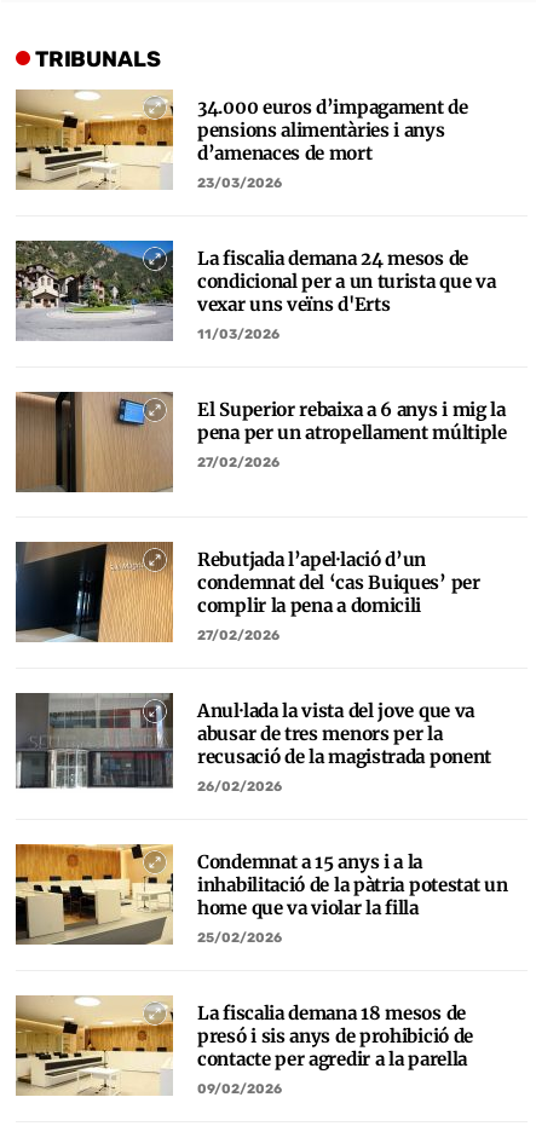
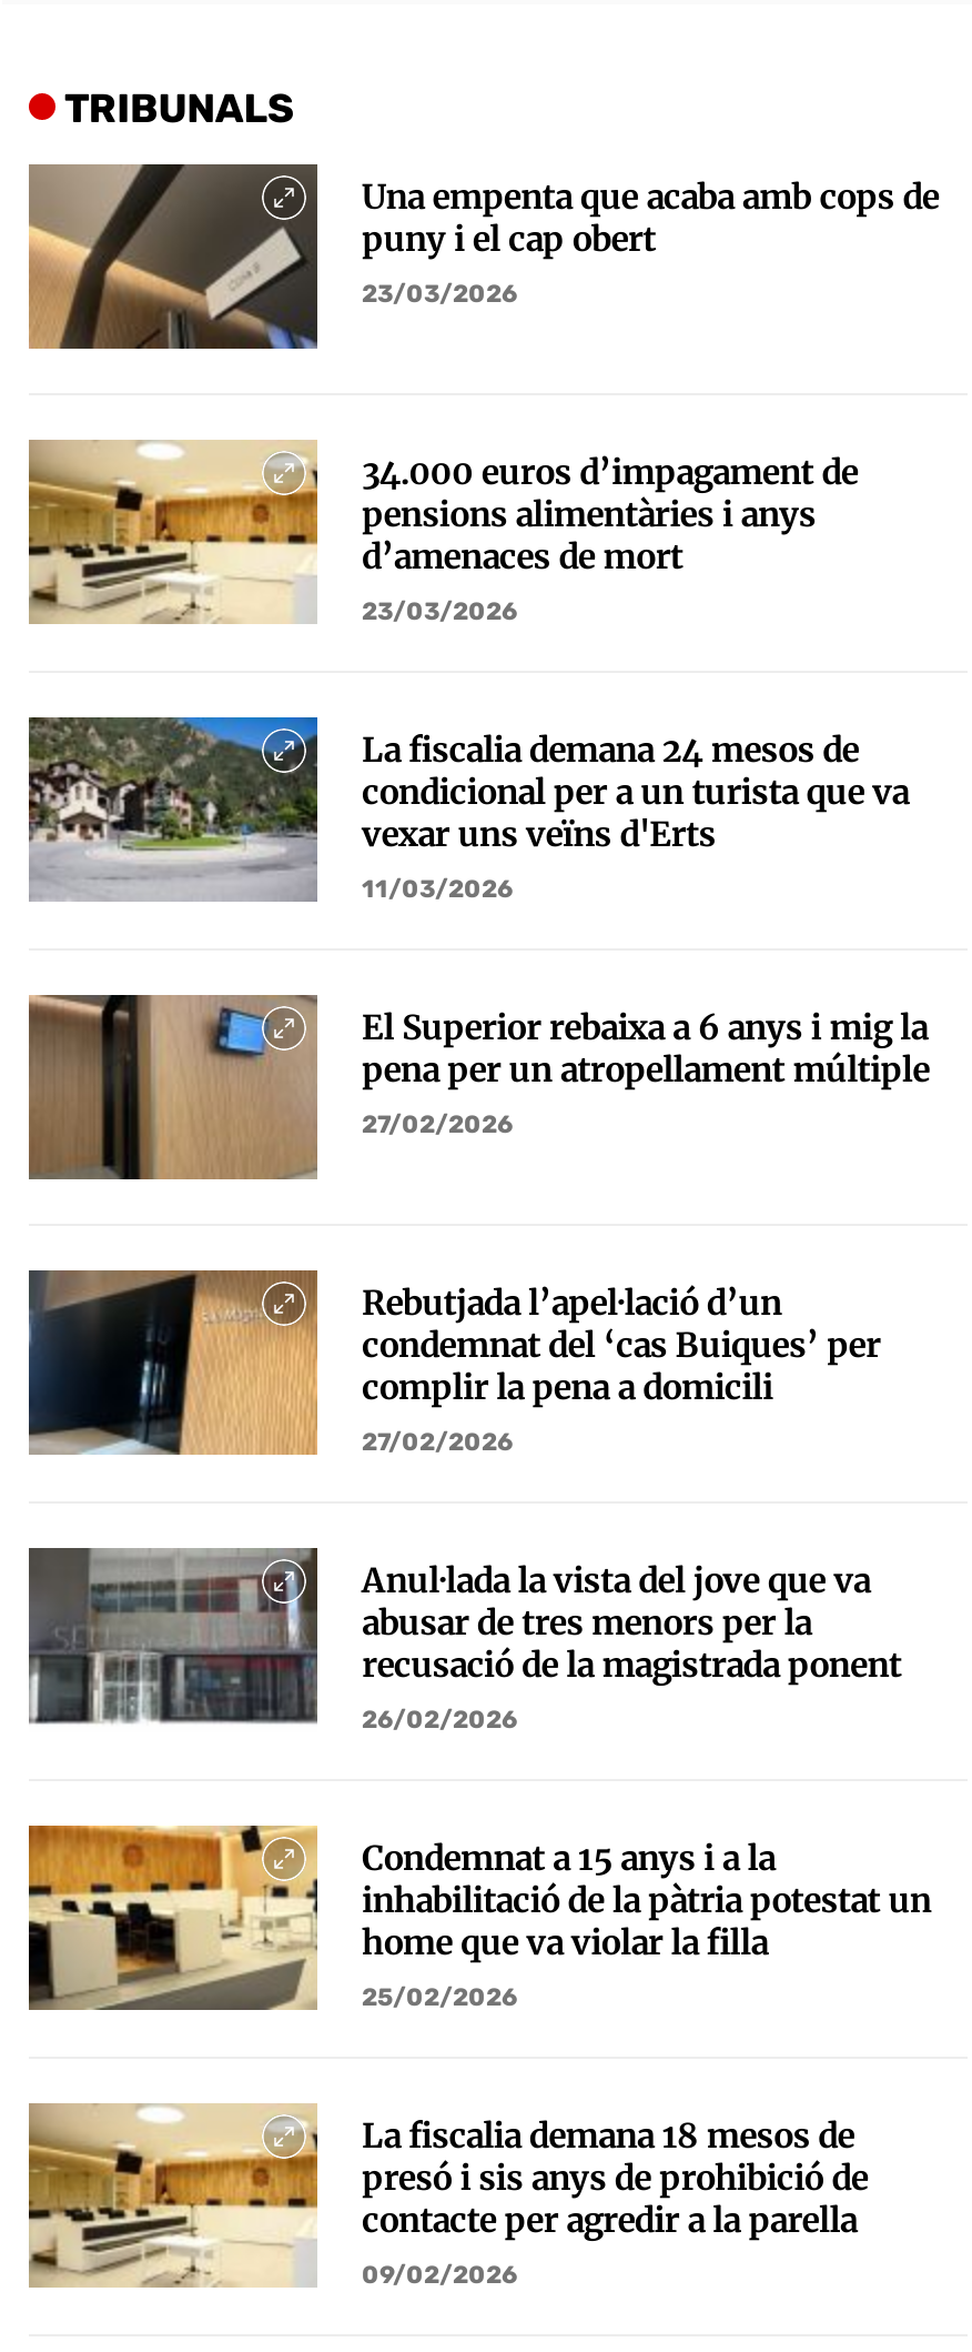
+ [image]
+ Una empenta que acaba amb cops de
+ puny i el cap obert
+ 23/03/2026
